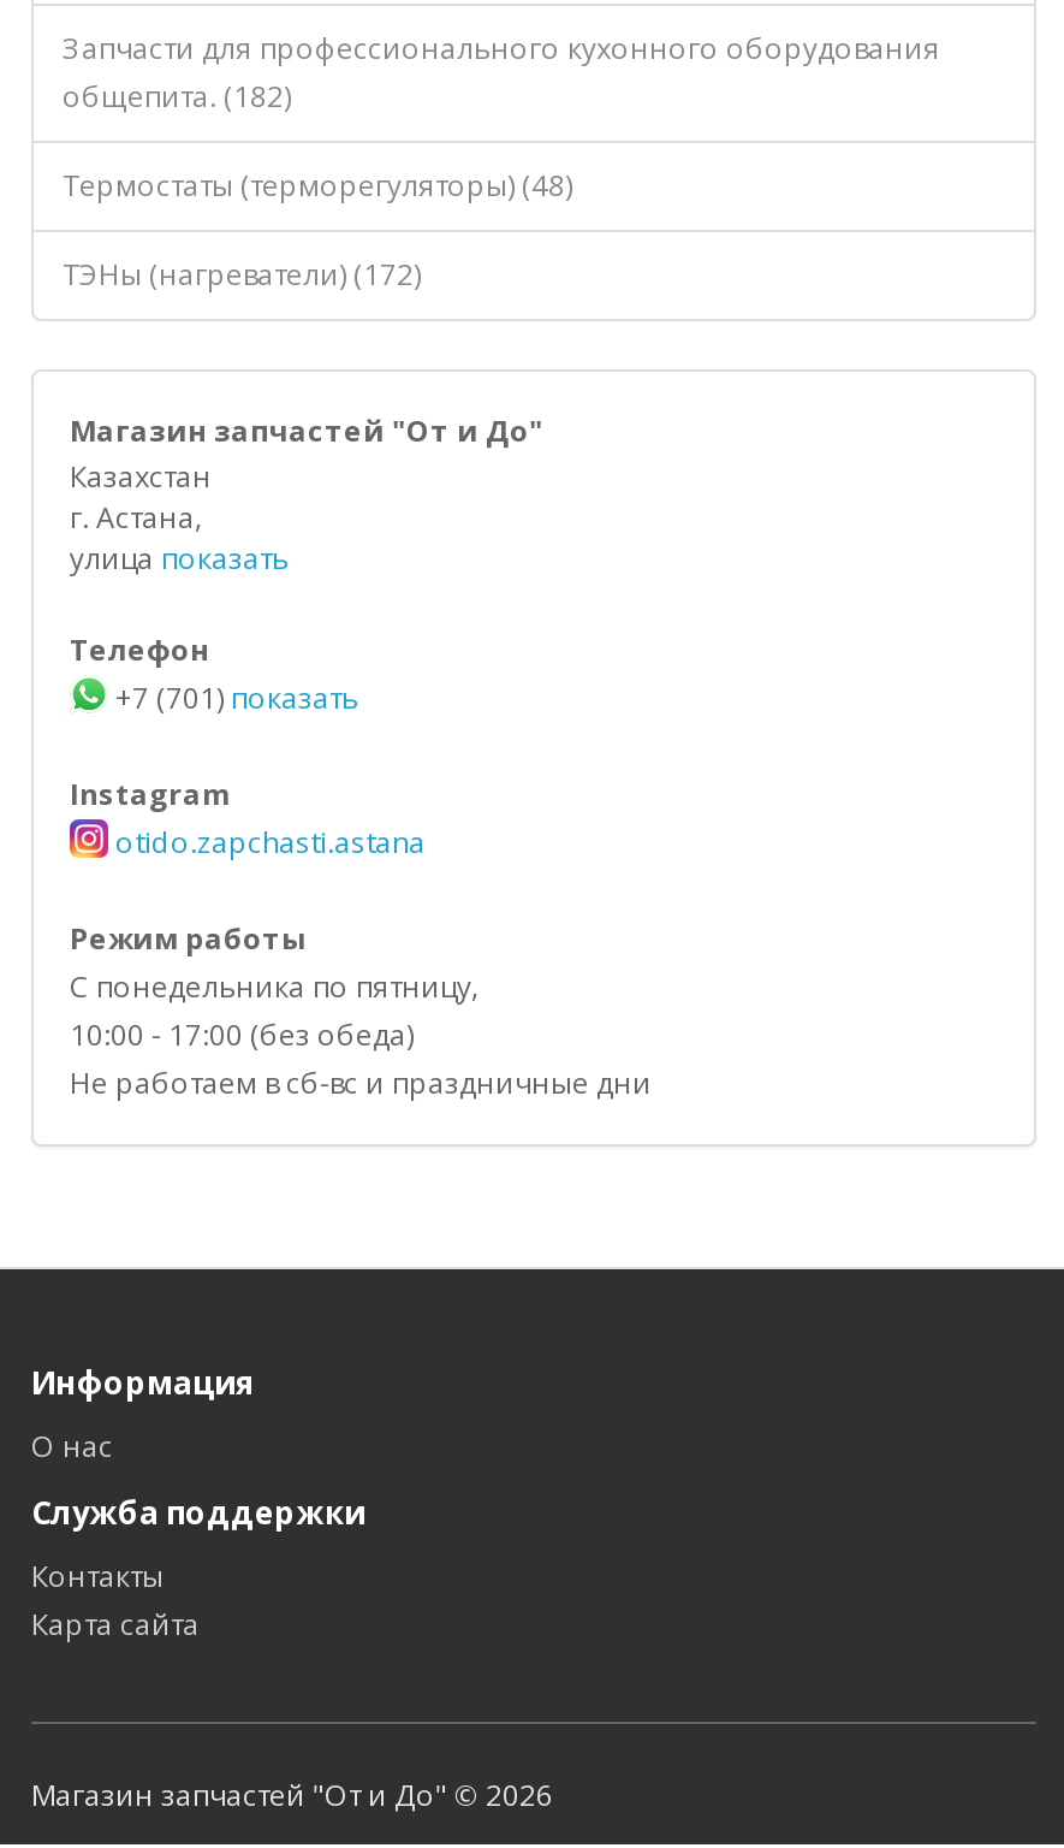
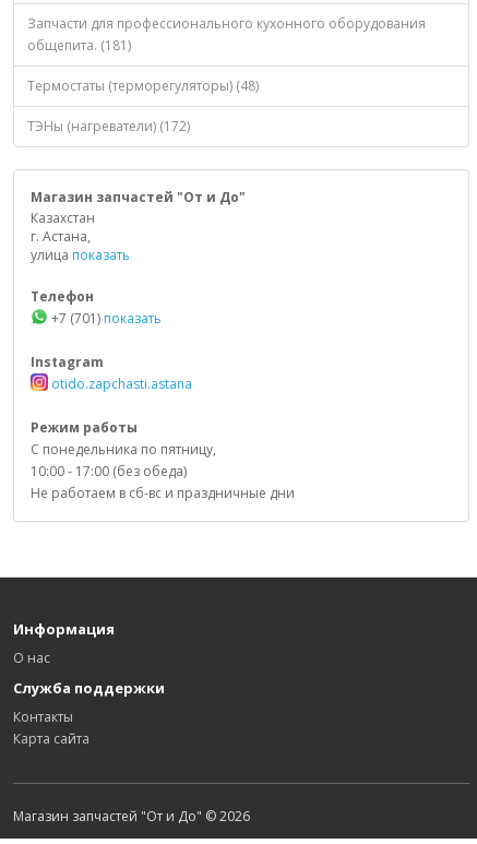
- общепита. (182)
+ общепита. (181)
